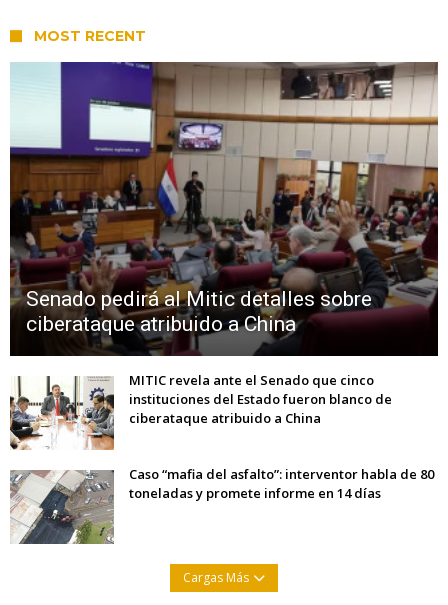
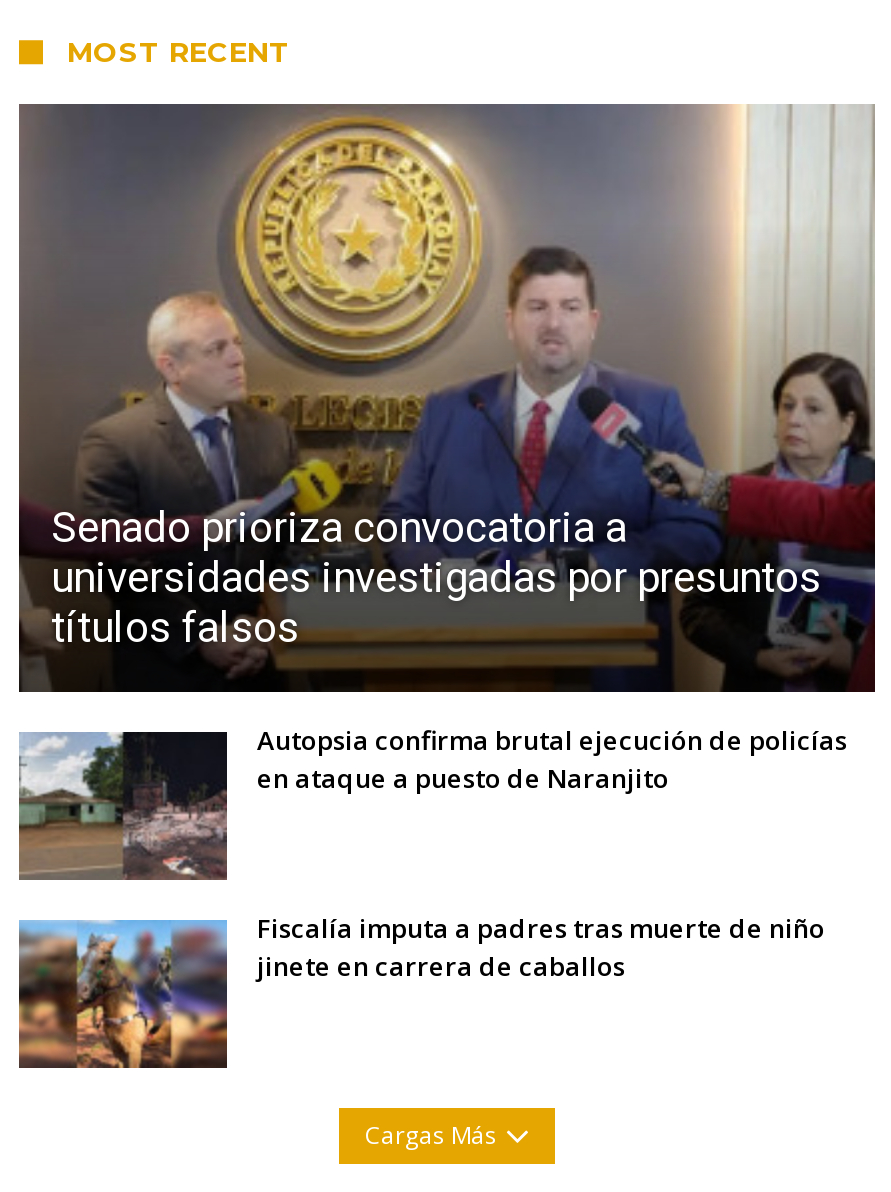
- [image]
- Senado pedirá al Mitic detalles sobre
- ciberataque atribuido a China
+ [image]
+ Senado prioriza convocatoria a
+ universidades investigadas por presuntos
+ títulos falsos

- [image]
- MITIC revela ante el Senado que cinco
- instituciones del Estado fueron blanco de
- ciberataque atribuido a China
+ [image]
+ Autopsia confirma brutal ejecución de policías
+ en ataque a puesto de Naranjito

- [image]
- Caso “mafia del asfalto”: interventor habla de 80
- toneladas y promete informe en 14 días
+ [image]
+ Fiscalía imputa a padres tras muerte de niño
+ jinete en carrera de caballos
